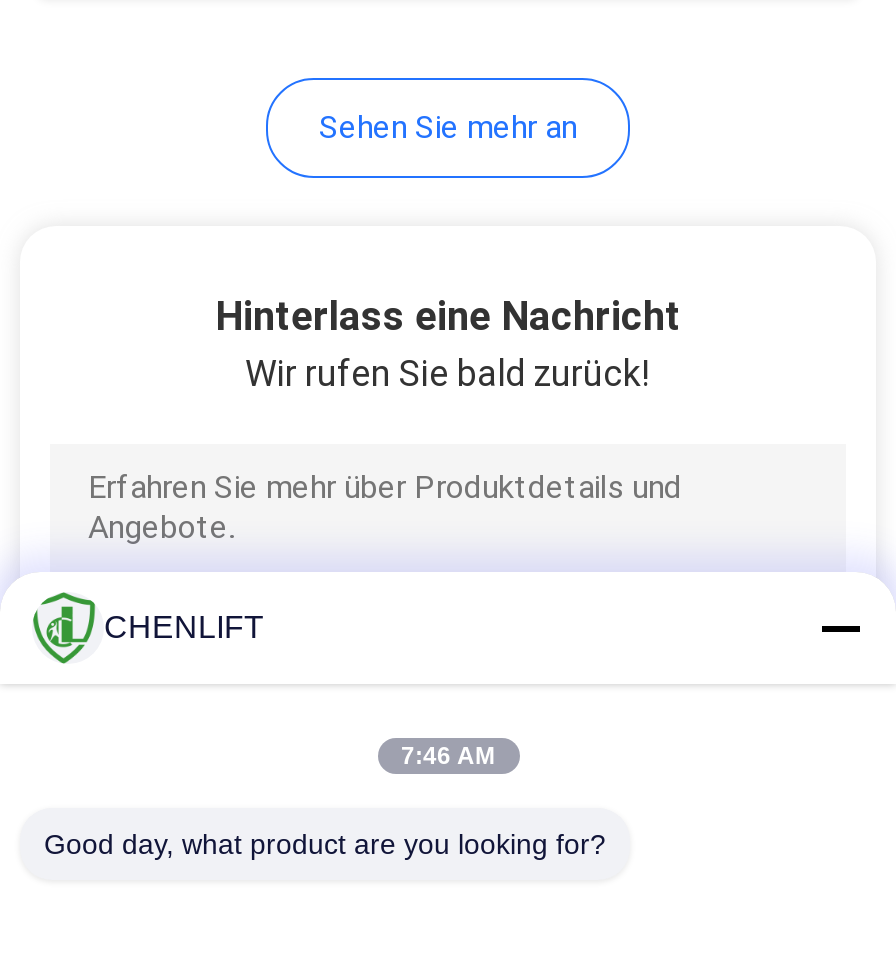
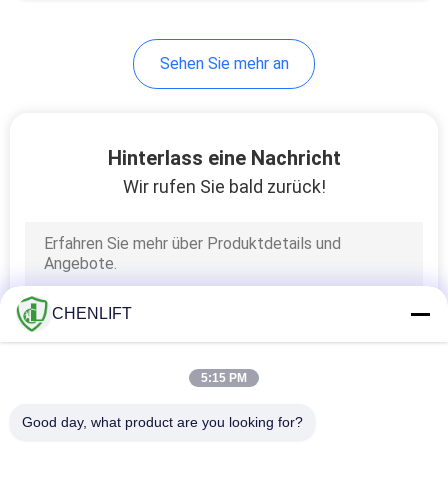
- 7:46 AM
+ 5:15 PM
